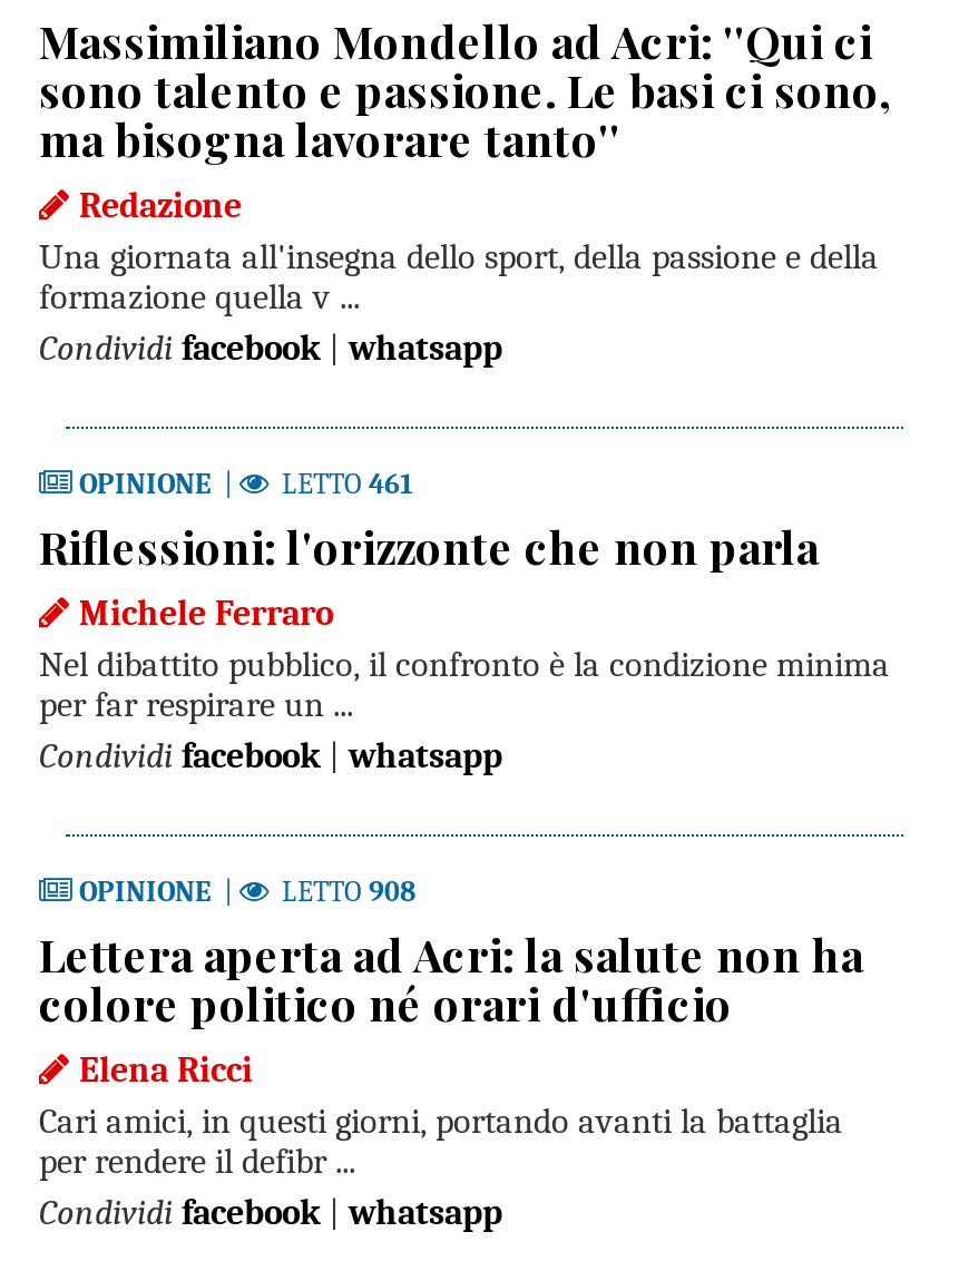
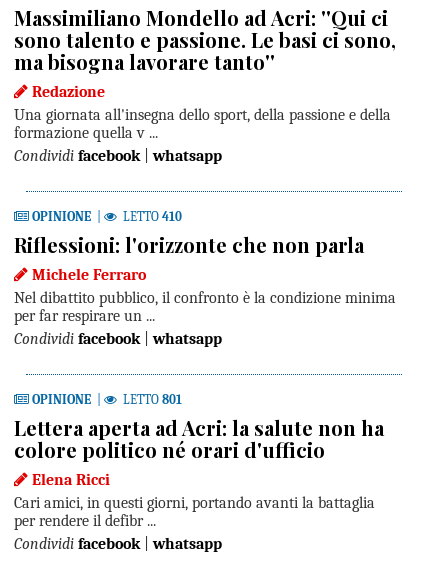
- LETTO 461
+ LETTO 410

- LETTO 908
+ LETTO 801
